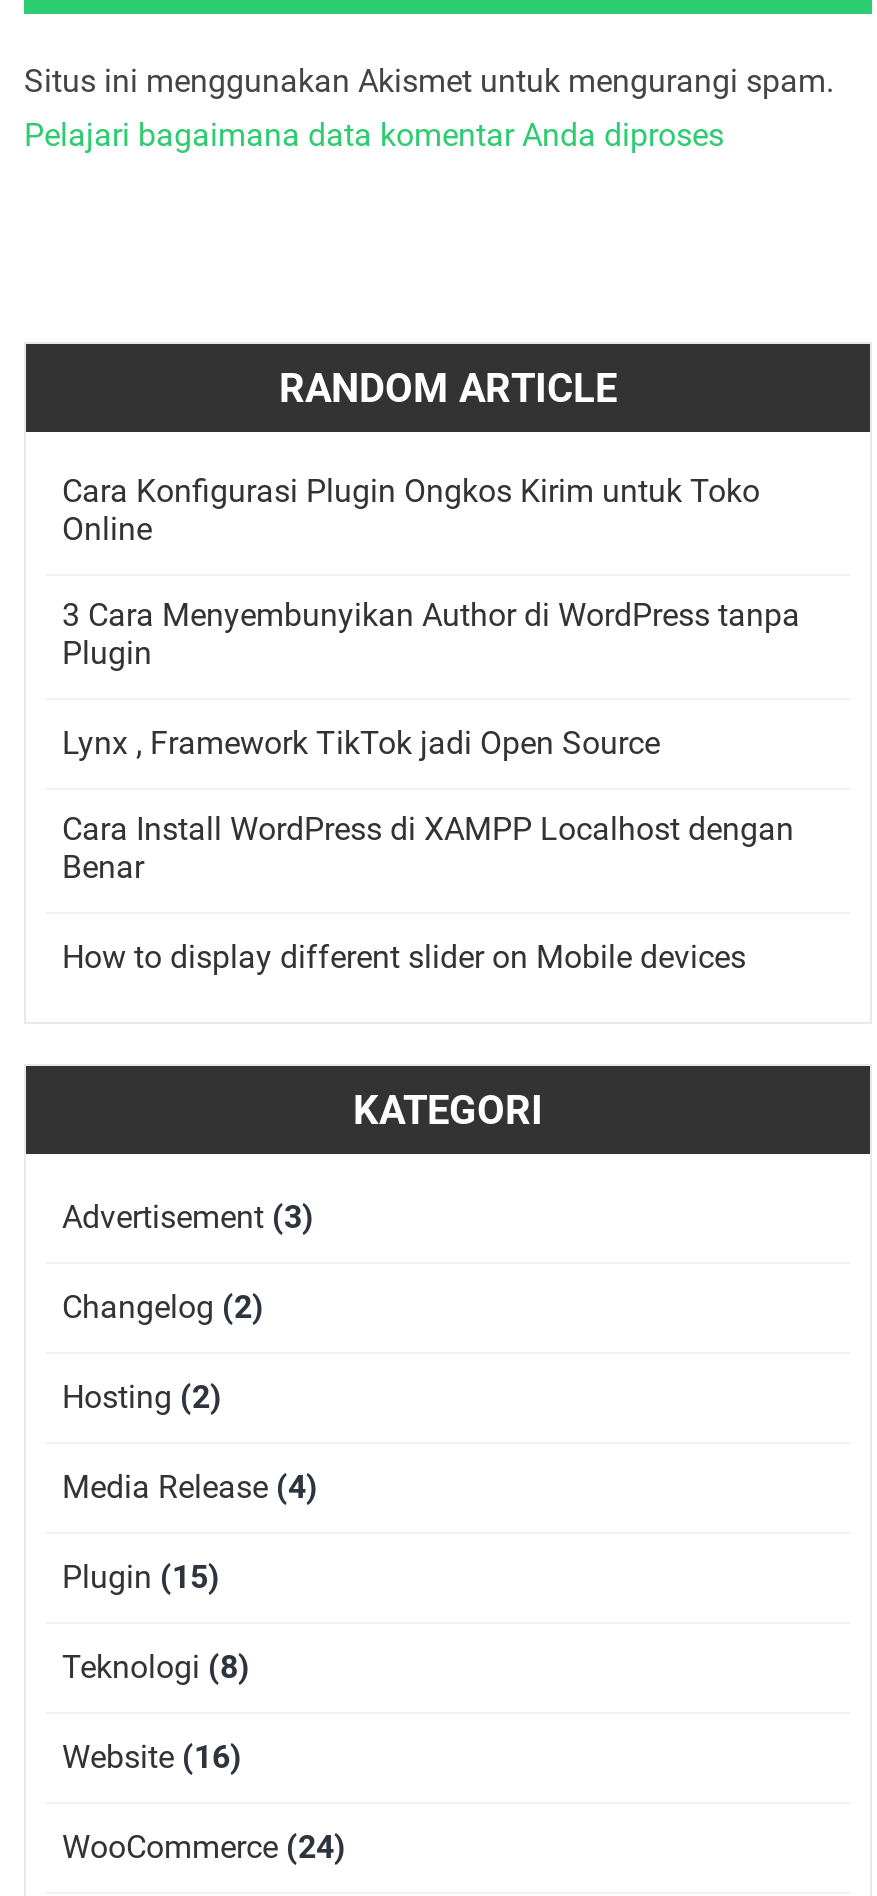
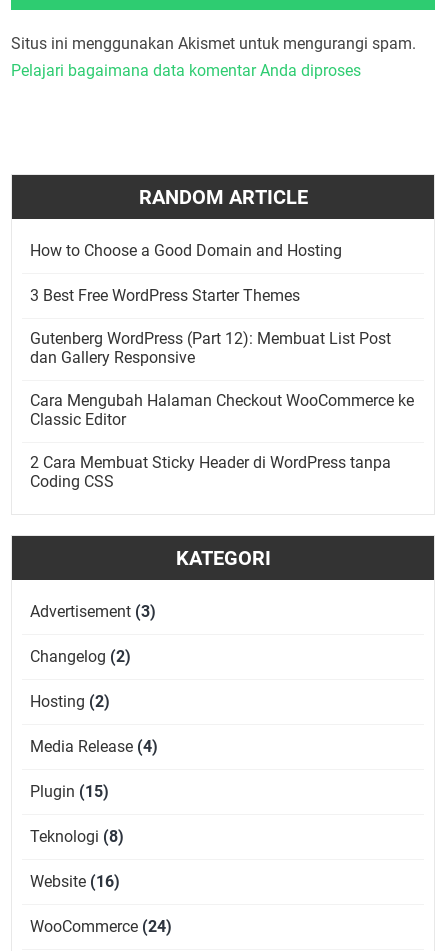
- Cara Konfigurasi Plugin Ongkos Kirim untuk Toko
- Online
+ How to Choose a Good Domain and Hosting

- 3 Cara Menyembunyikan Author di WordPress tanpa
- Plugin
+ 3 Best Free WordPress Starter Themes

- Lynx , Framework TikTok jadi Open Source
+ Gutenberg WordPress (Part 12): Membuat List Post
+ dan Gallery Responsive

- Cara Install WordPress di XAMPP Localhost dengan
- Benar
+ Cara Mengubah Halaman Checkout WooCommerce ke
+ Classic Editor

- How to display different slider on Mobile devices
+ 2 Cara Membuat Sticky Header di WordPress tanpa
+ Coding CSS
